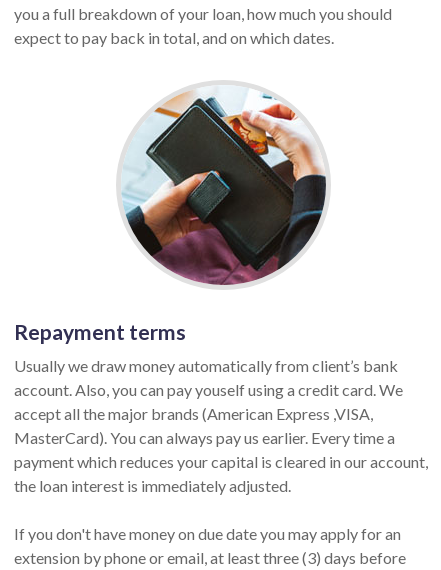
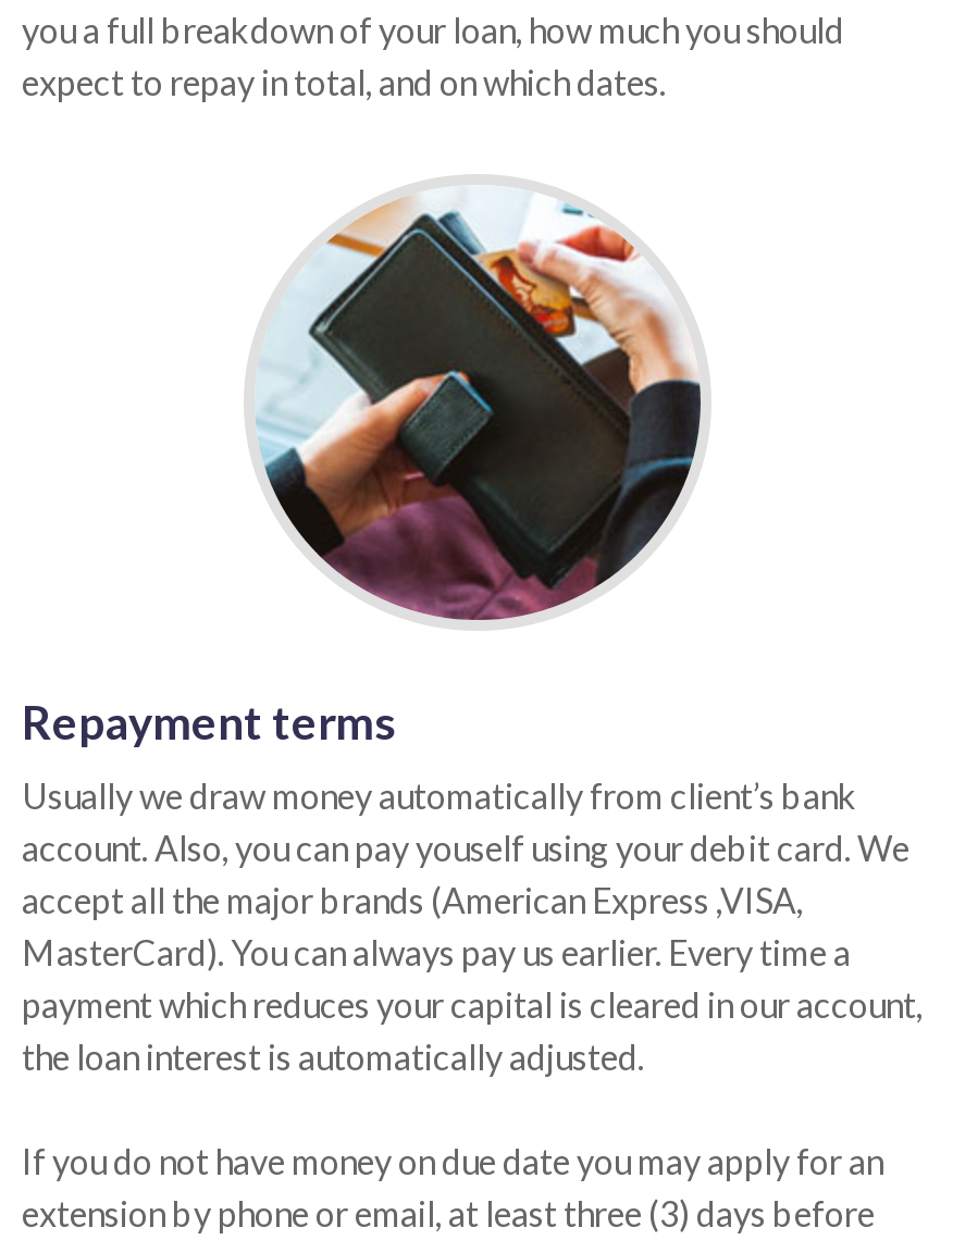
- expect to pay back in total, and on which dates.
+ expect to repay in total, and on which dates.

- account. Also, you can pay youself using a credit card. We
+ account. Also, you can pay youself using your debit card. We

- the loan interest is immediately adjusted.
+ the loan interest is automatically adjusted.

- If you don't have money on due date you may apply for an
+ If you do not have money on due date you may apply for an
